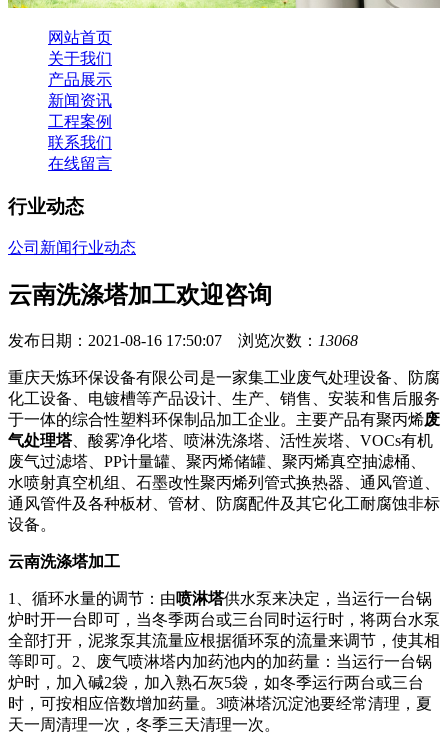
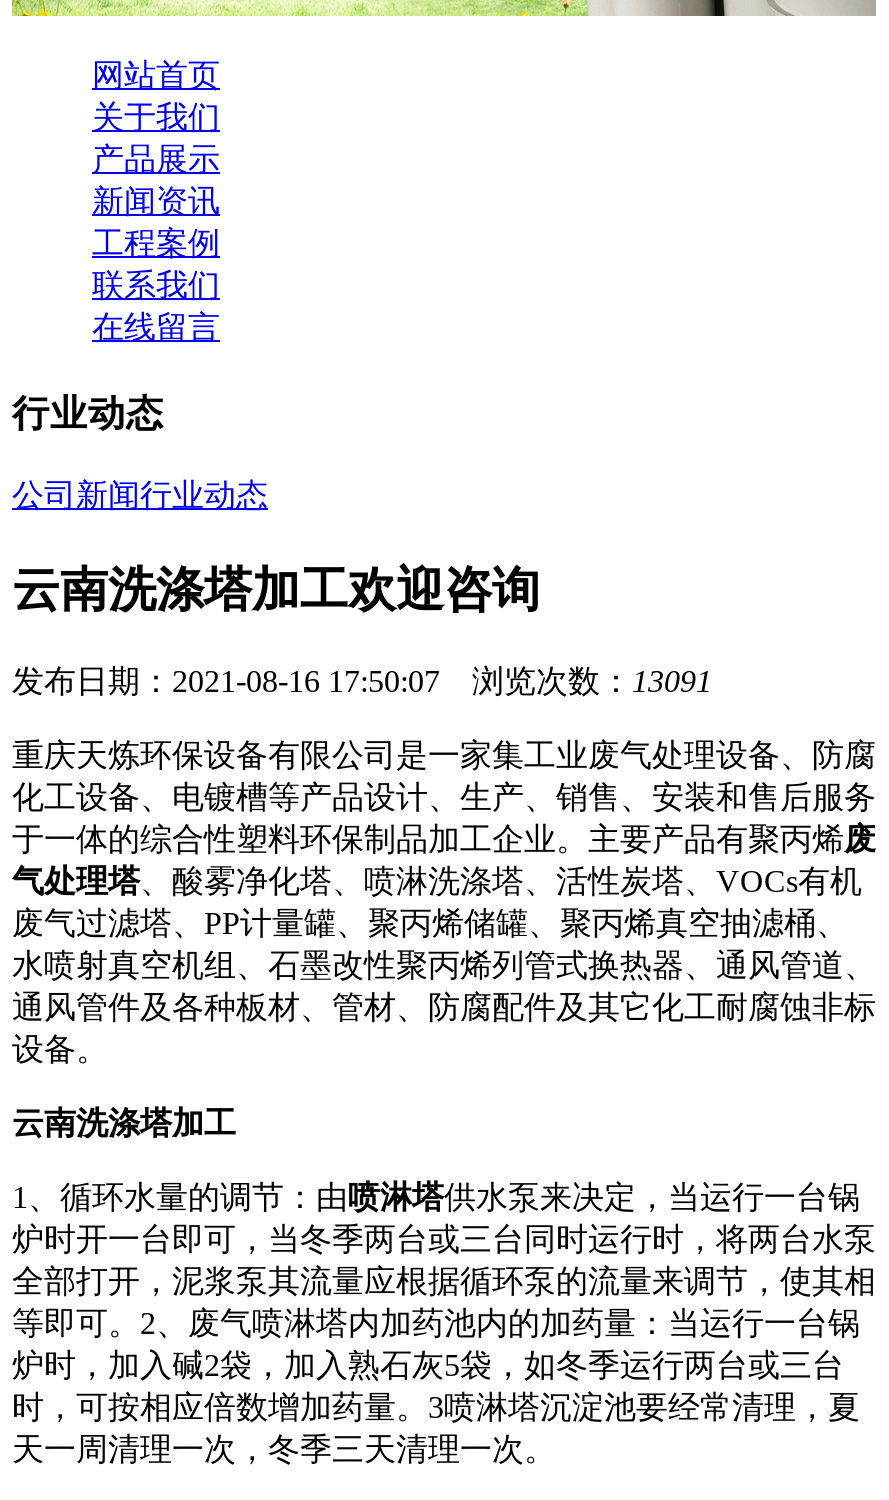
- 发布日期：2021-08-16 17:50:07 浏览次数：13068
+ 发布日期：2021-08-16 17:50:07 浏览次数：13091
